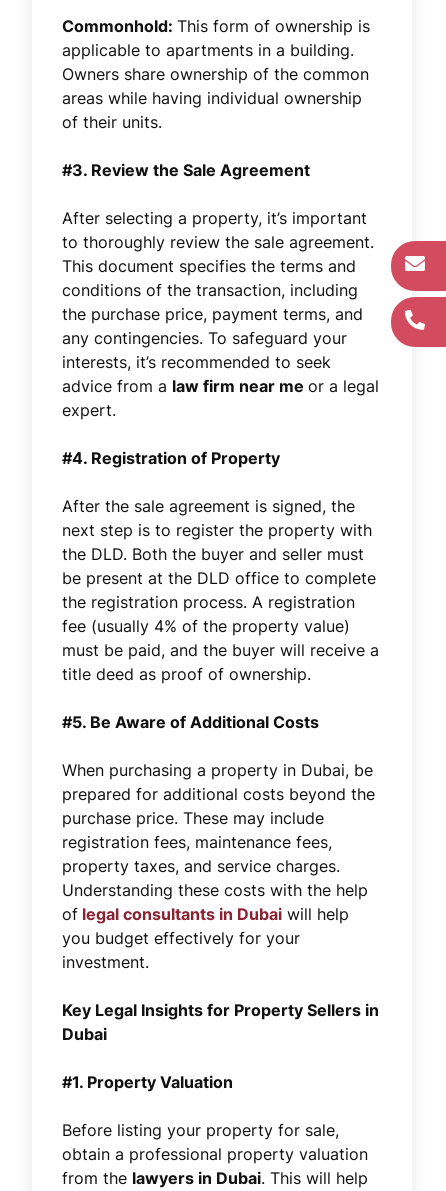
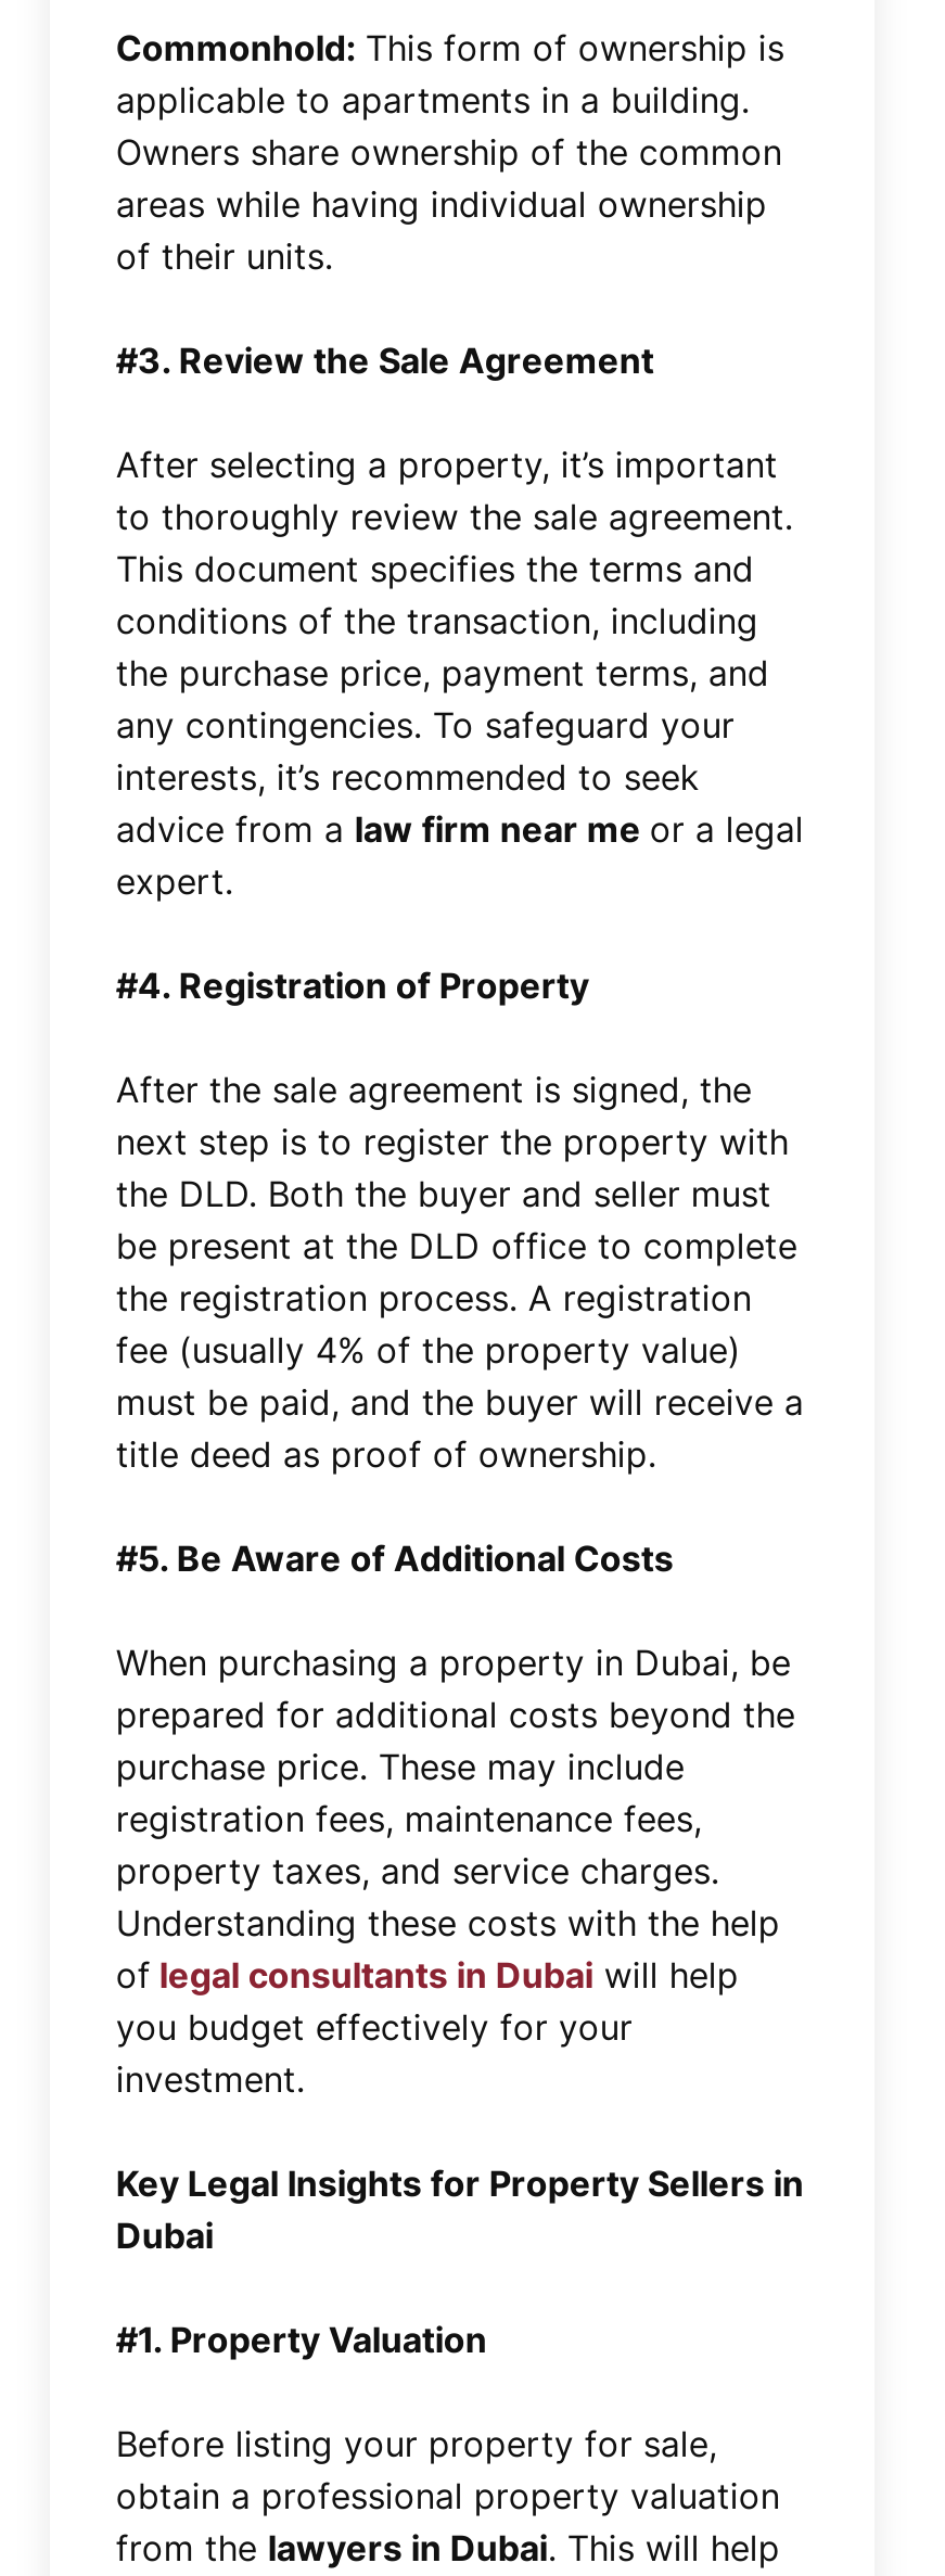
- [image]
